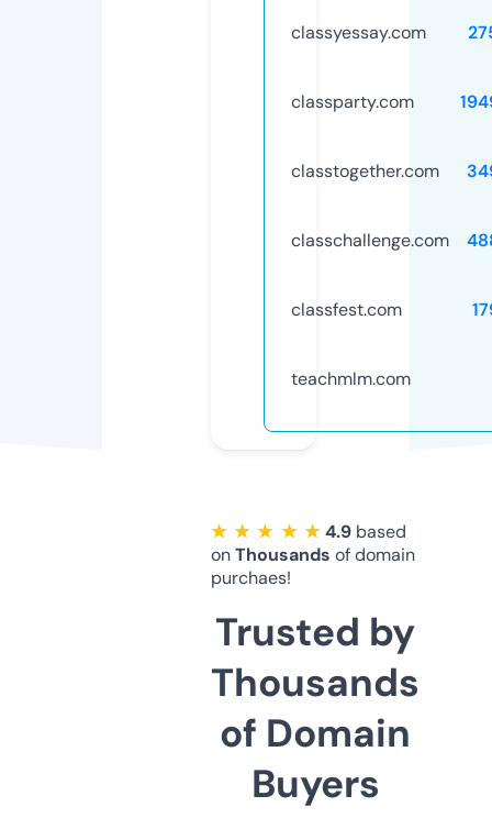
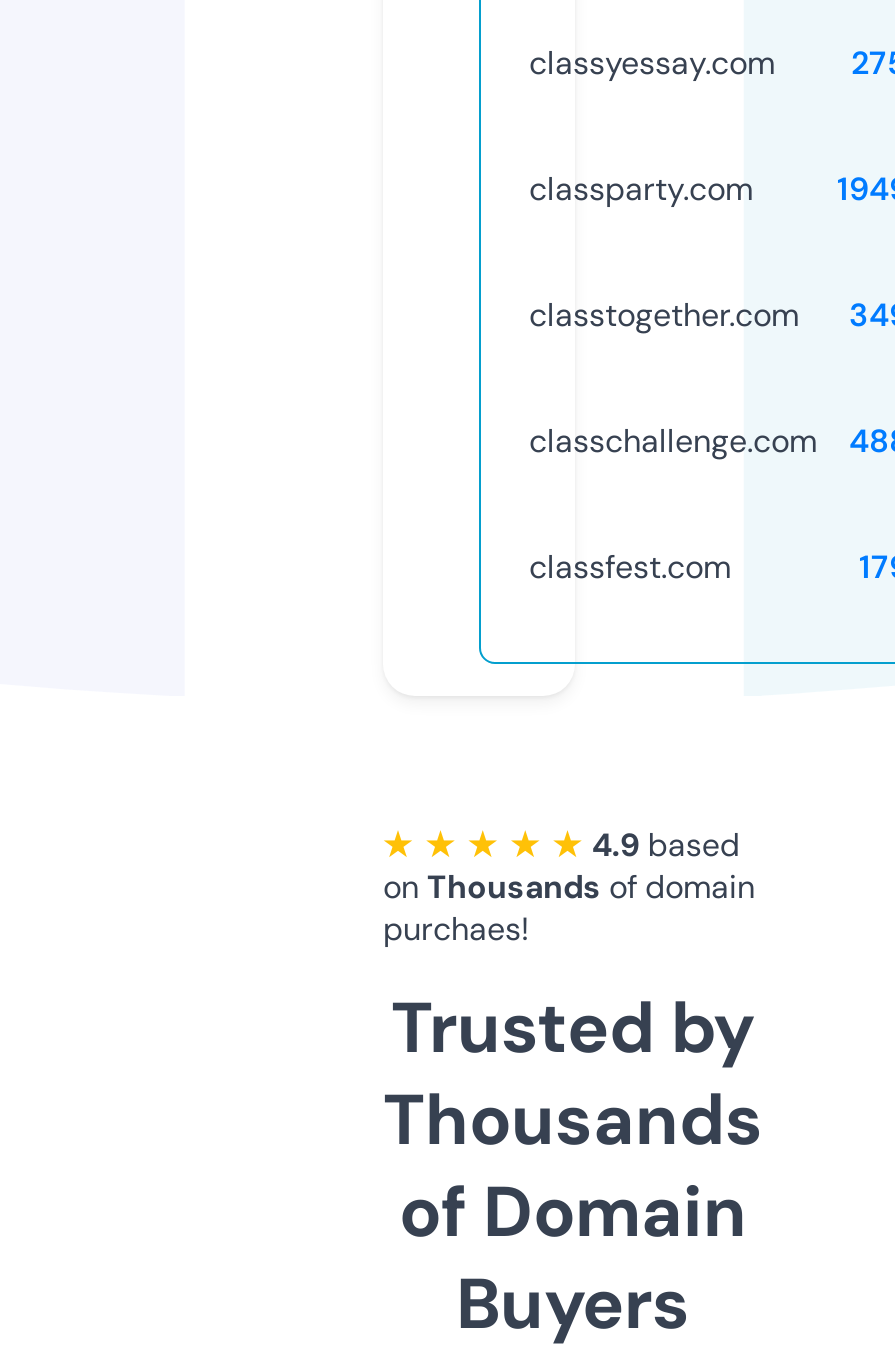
- teachmlm.com
